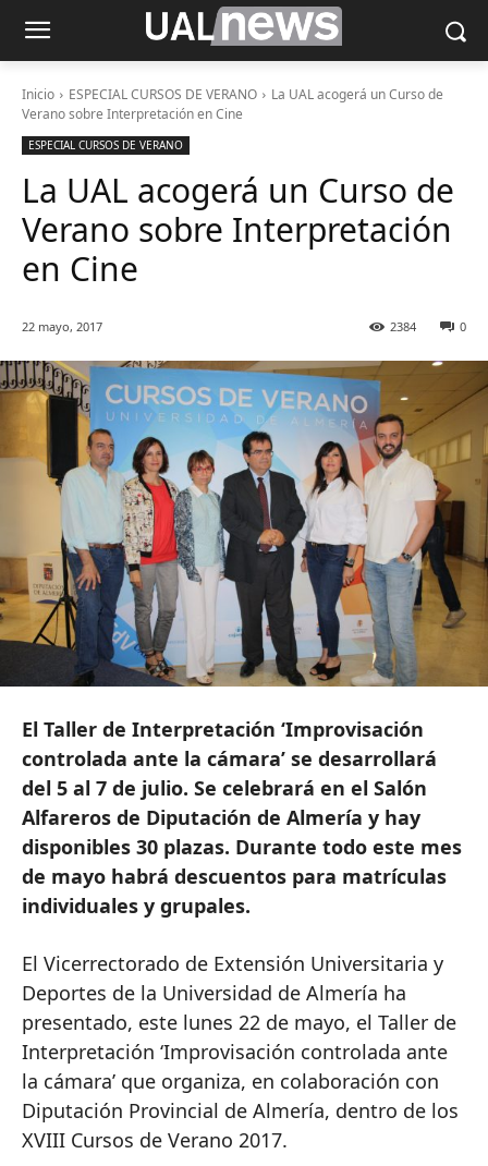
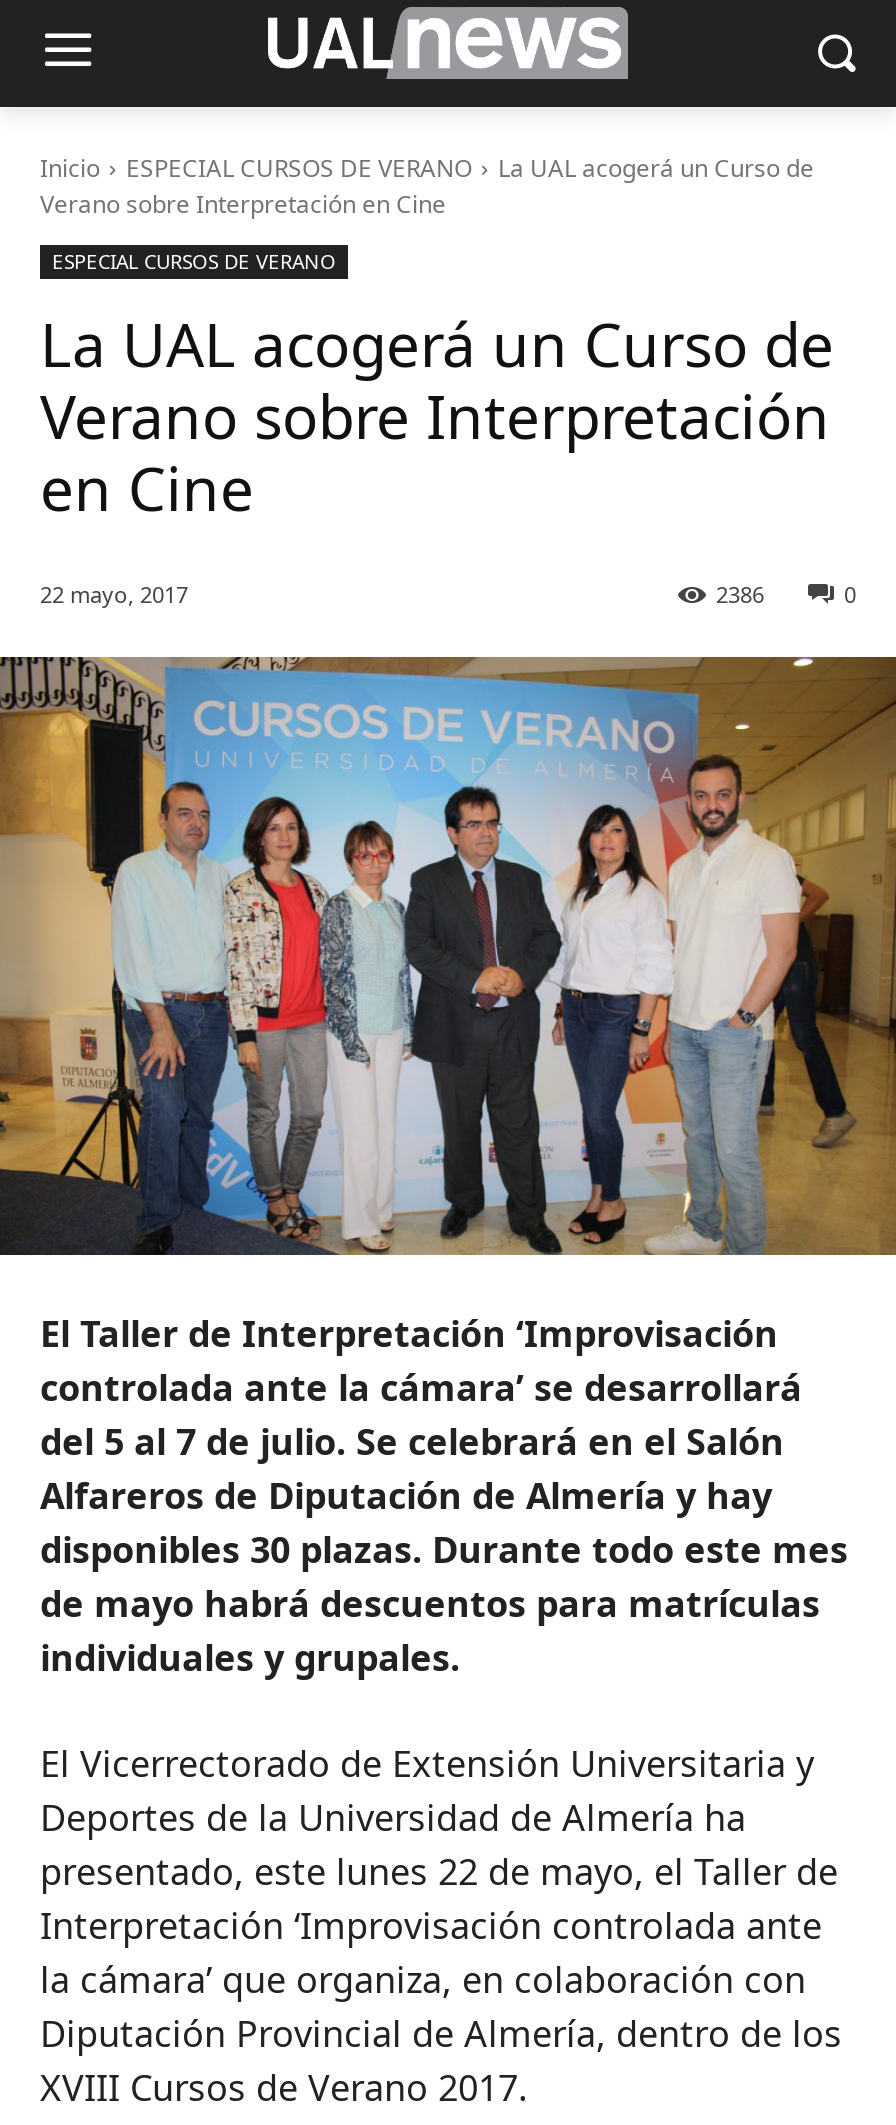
- 2384
+ 2386
